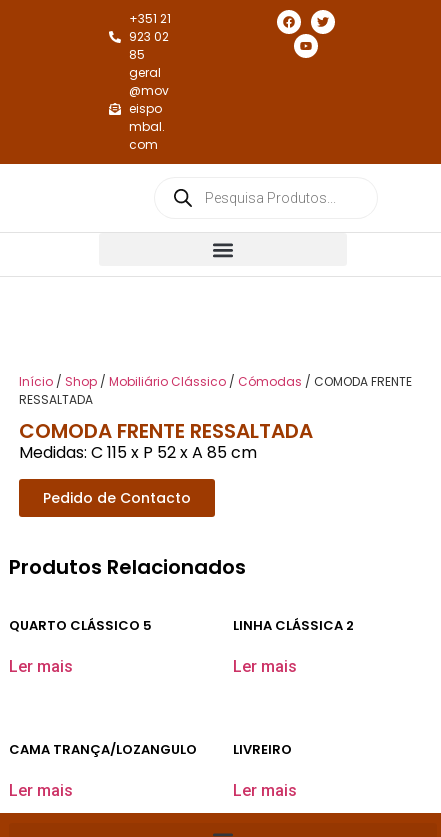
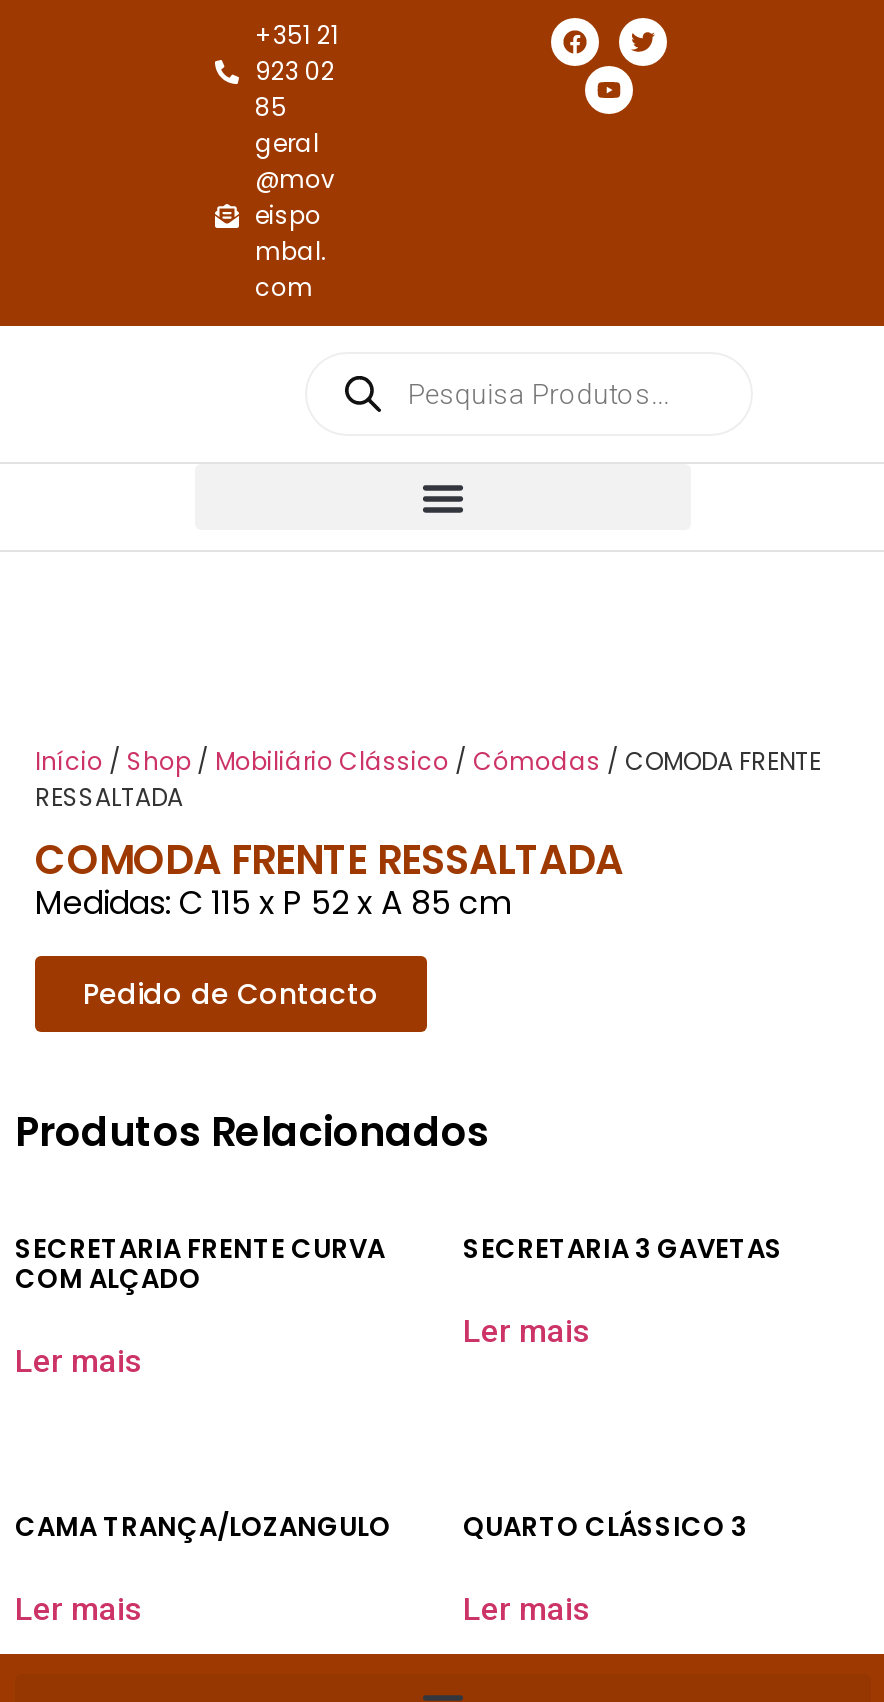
- QUARTO CLÁSSICO 5
+ SECRETARIA FRENTE CURVA
+ COM ALÇADO

- LINHA CLÁSSICA 2
+ SECRETARIA 3 GAVETAS

- LIVREIRO
+ QUARTO CLÁSSICO 3
